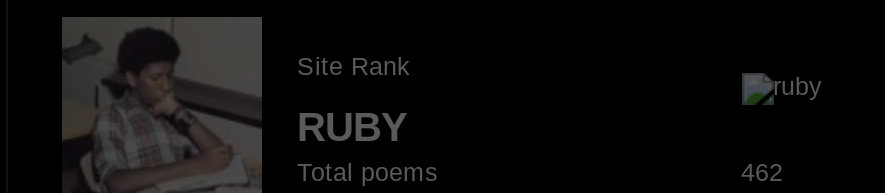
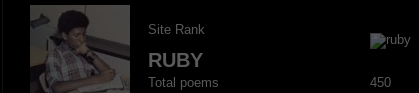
- 462
+ 450
